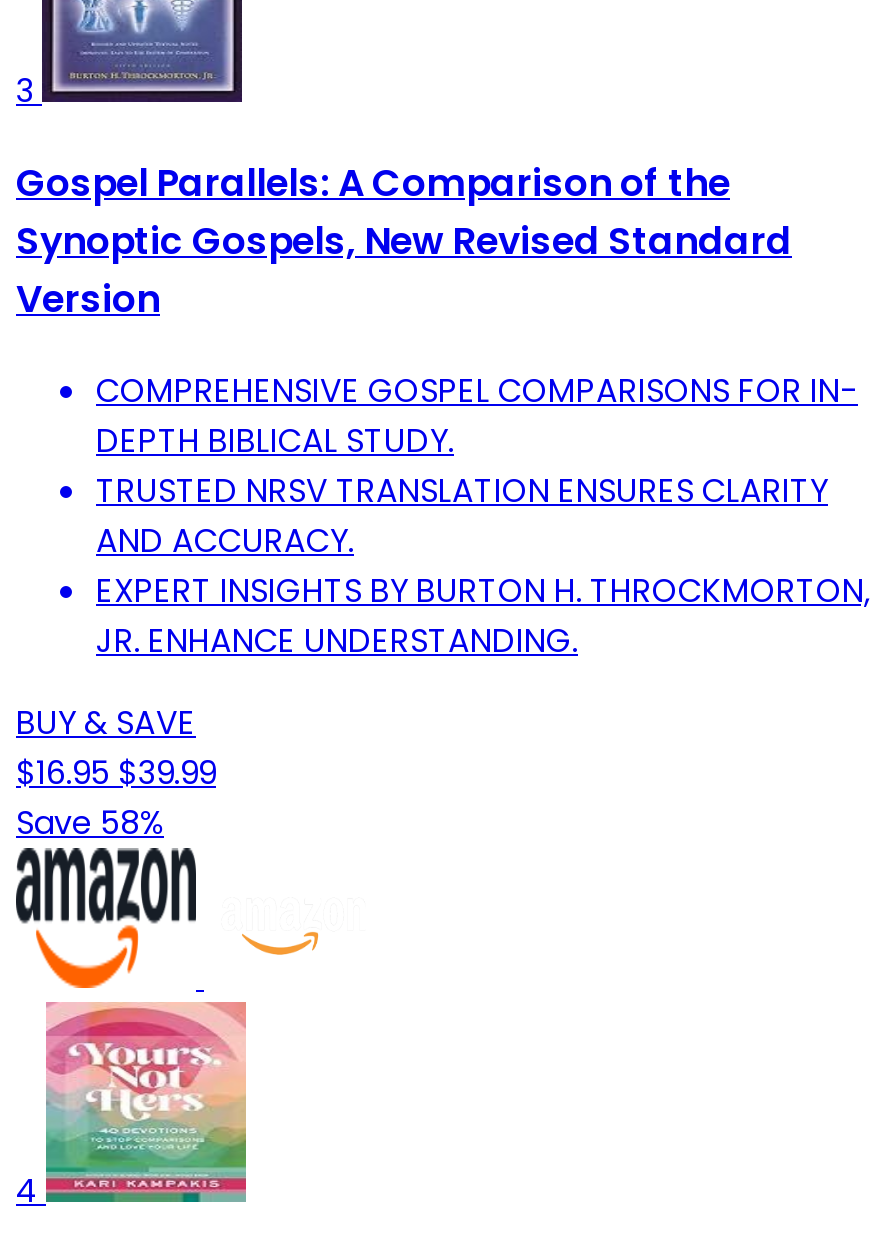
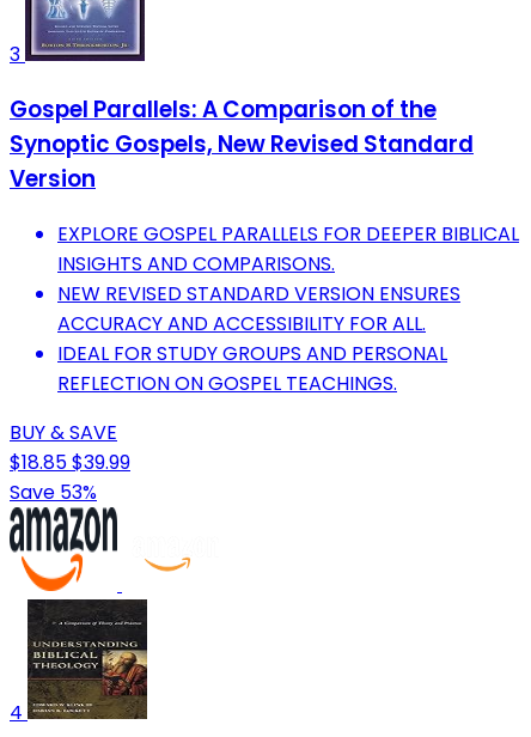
- COMPREHENSIVE GOSPEL COMPARISONS FOR IN-
- DEPTH BIBLICAL STUDY.
- TRUSTED NRSV TRANSLATION ENSURES CLARITY
- AND ACCURACY.
- EXPERT INSIGHTS BY BURTON H. THROCKMORTON,
- JR. ENHANCE UNDERSTANDING.
+ EXPLORE GOSPEL PARALLELS FOR DEEPER BIBLICAL
+ INSIGHTS AND COMPARISONS.
+ NEW REVISED STANDARD VERSION ENSURES
+ ACCURACY AND ACCESSIBILITY FOR ALL.
+ IDEAL FOR STUDY GROUPS AND PERSONAL
+ REFLECTION ON GOSPEL TEACHINGS.

- $16.95 $39.99
+ $18.85 $39.99

- Save 58%
+ Save 53%

- [image]
+ [image]
